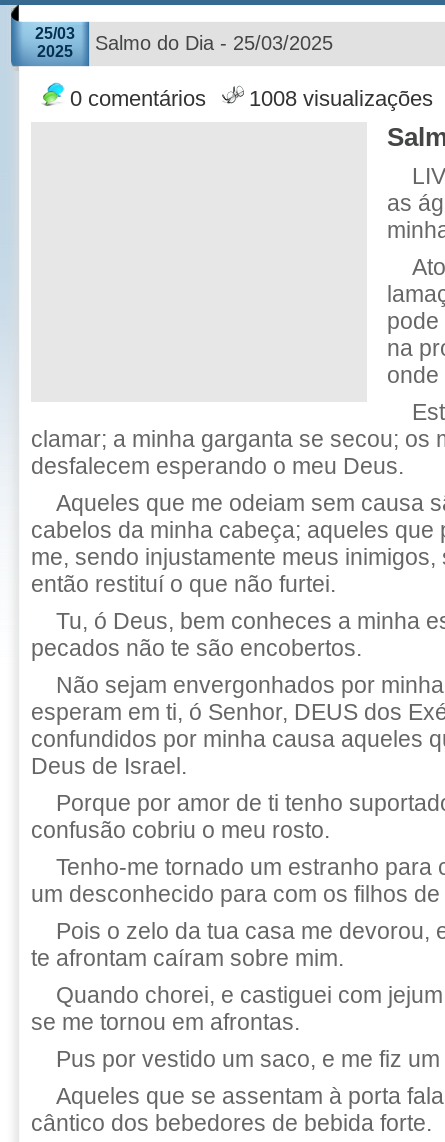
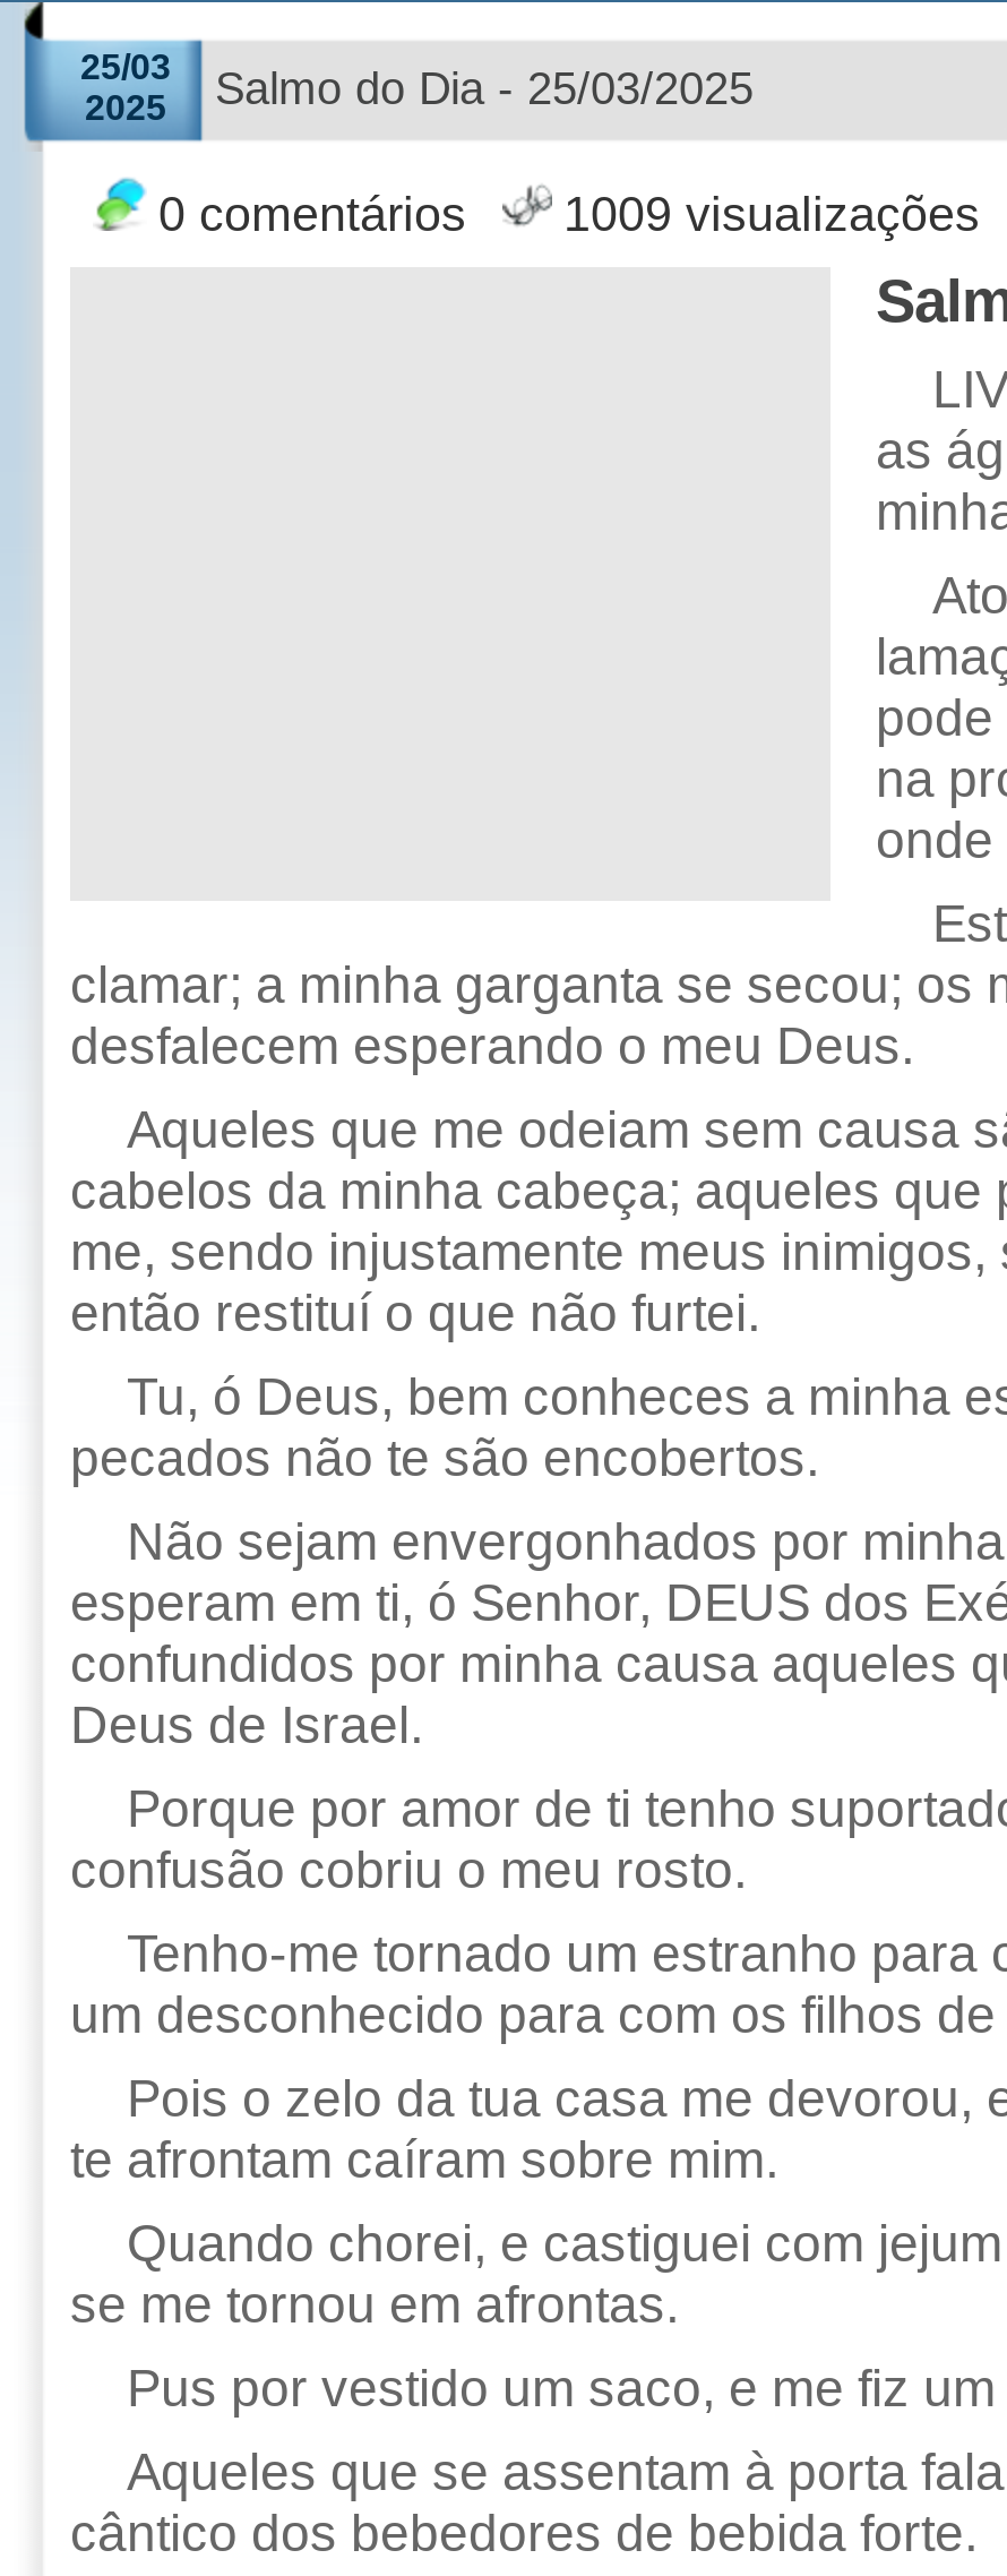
- 1008 visualizações
+ 1009 visualizações
